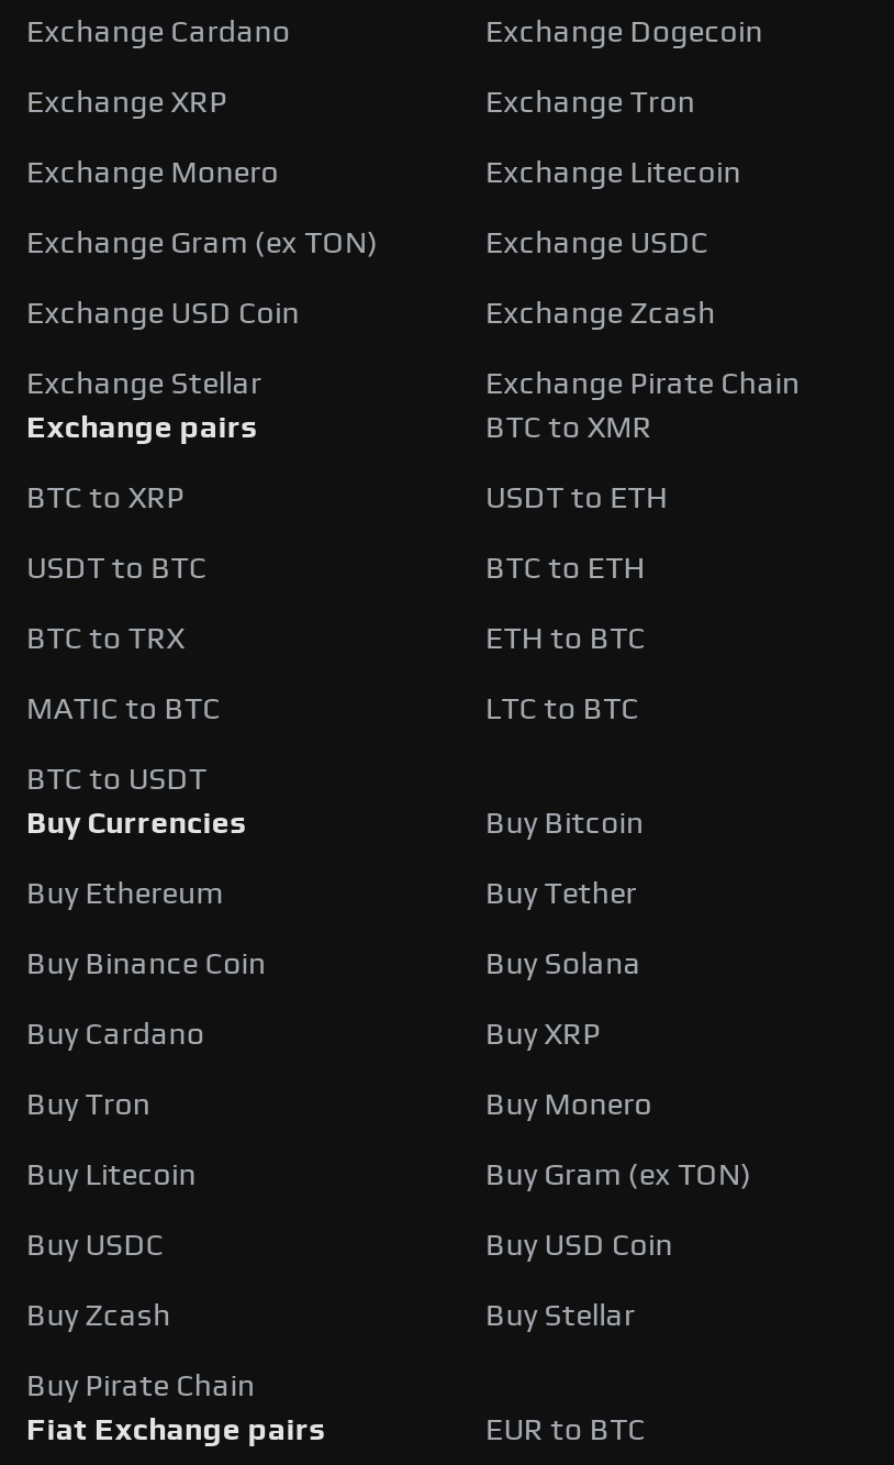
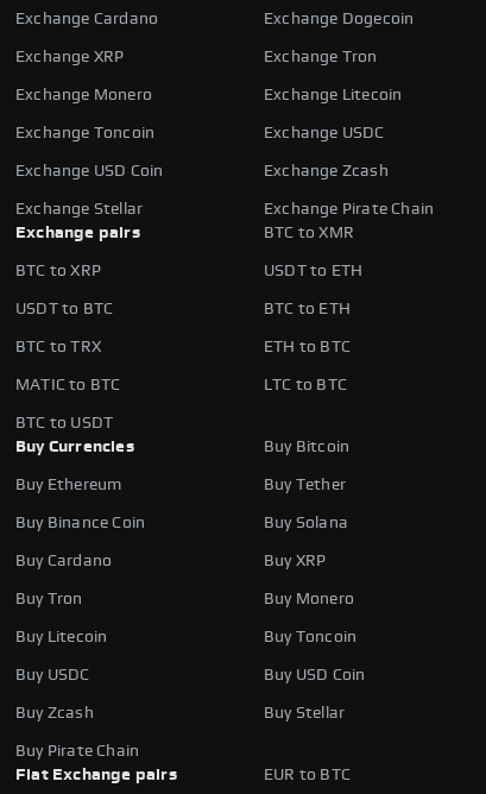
- Exchange Gram (ex TON)
+ Exchange Toncoin

- Buy Gram (ex TON)
+ Buy Toncoin
